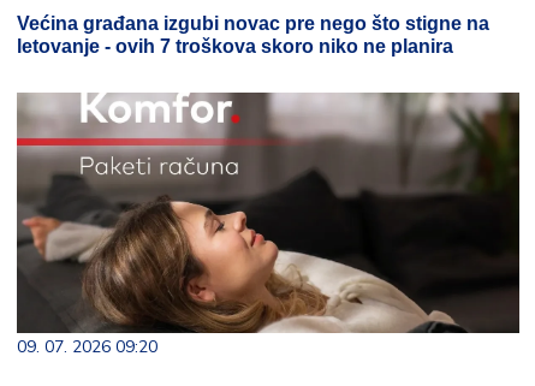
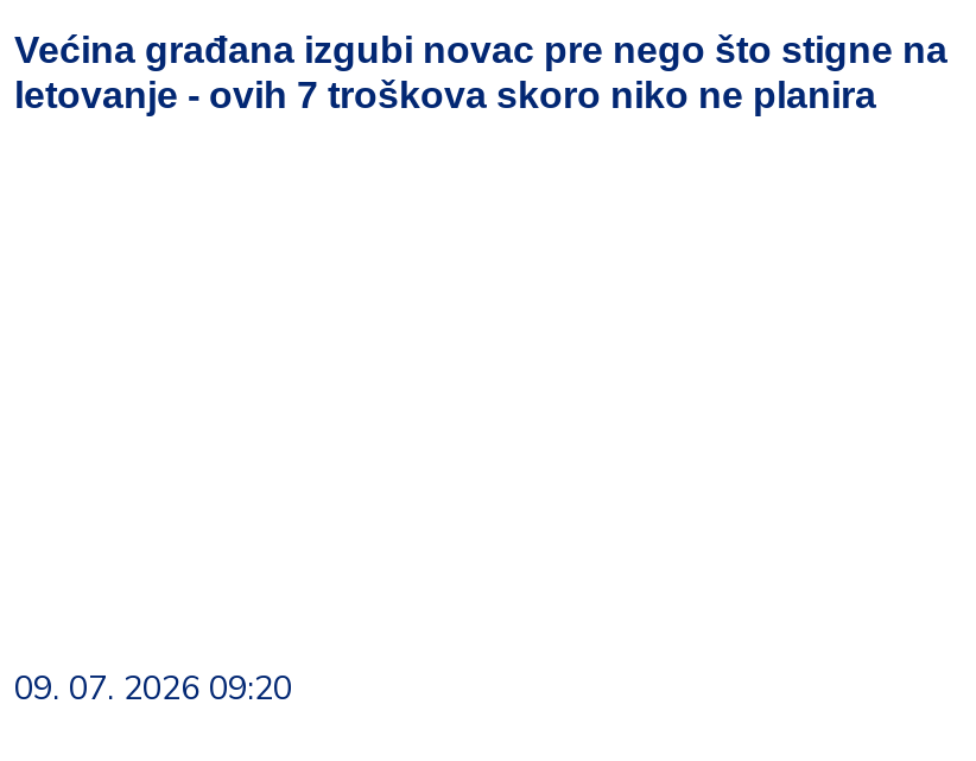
- [image]
